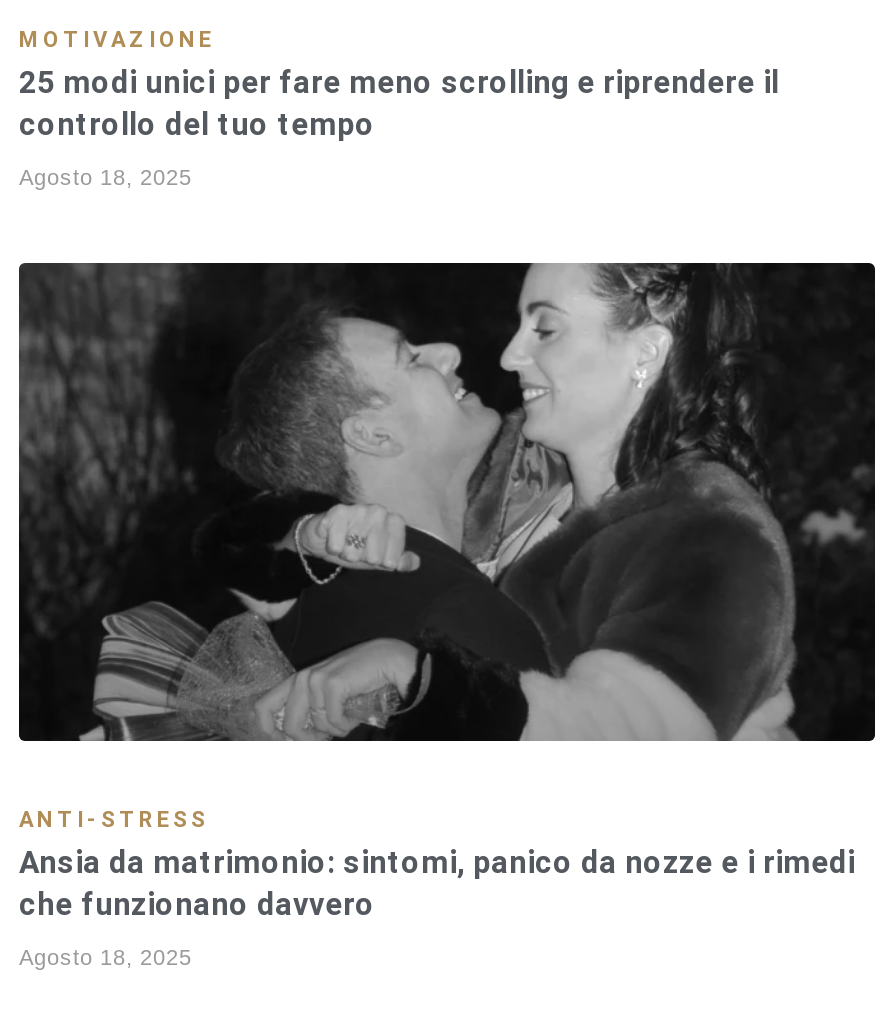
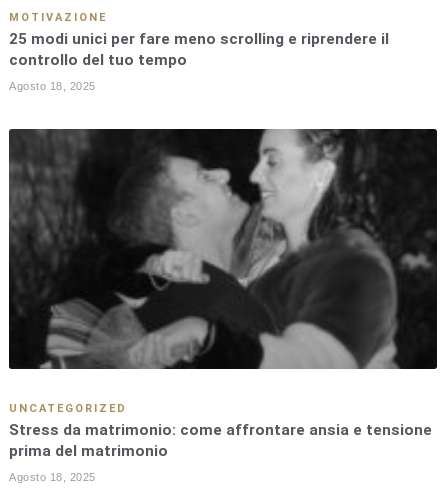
- ANTI-STRESS
- Ansia da matrimonio: sintomi, panico da nozze e i rimedi
- che funzionano davvero
+ UNCATEGORIZED
+ Stress da matrimonio: come affrontare ansia e tensione
+ prima del matrimonio
